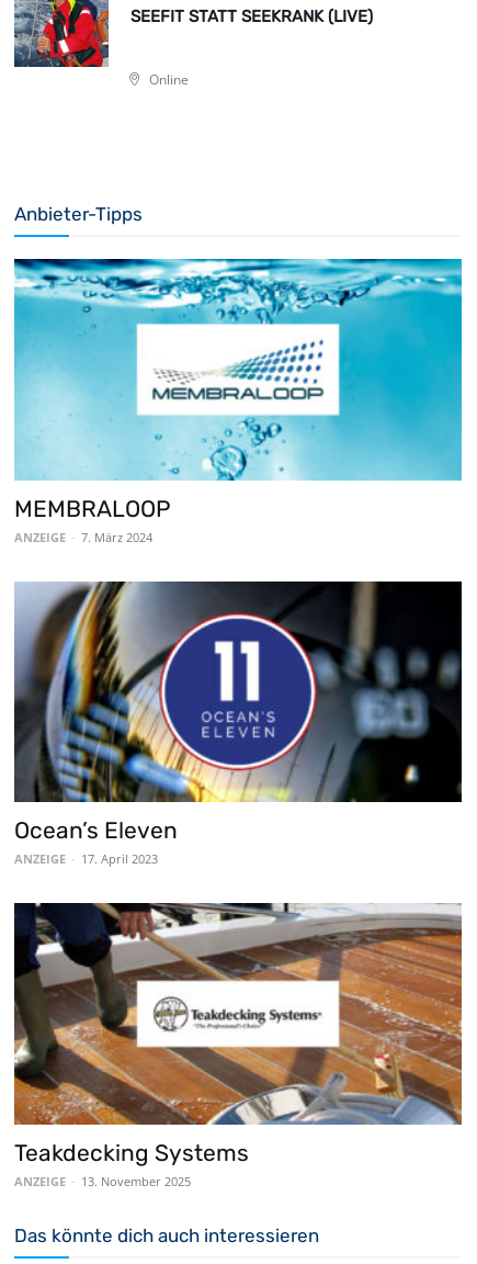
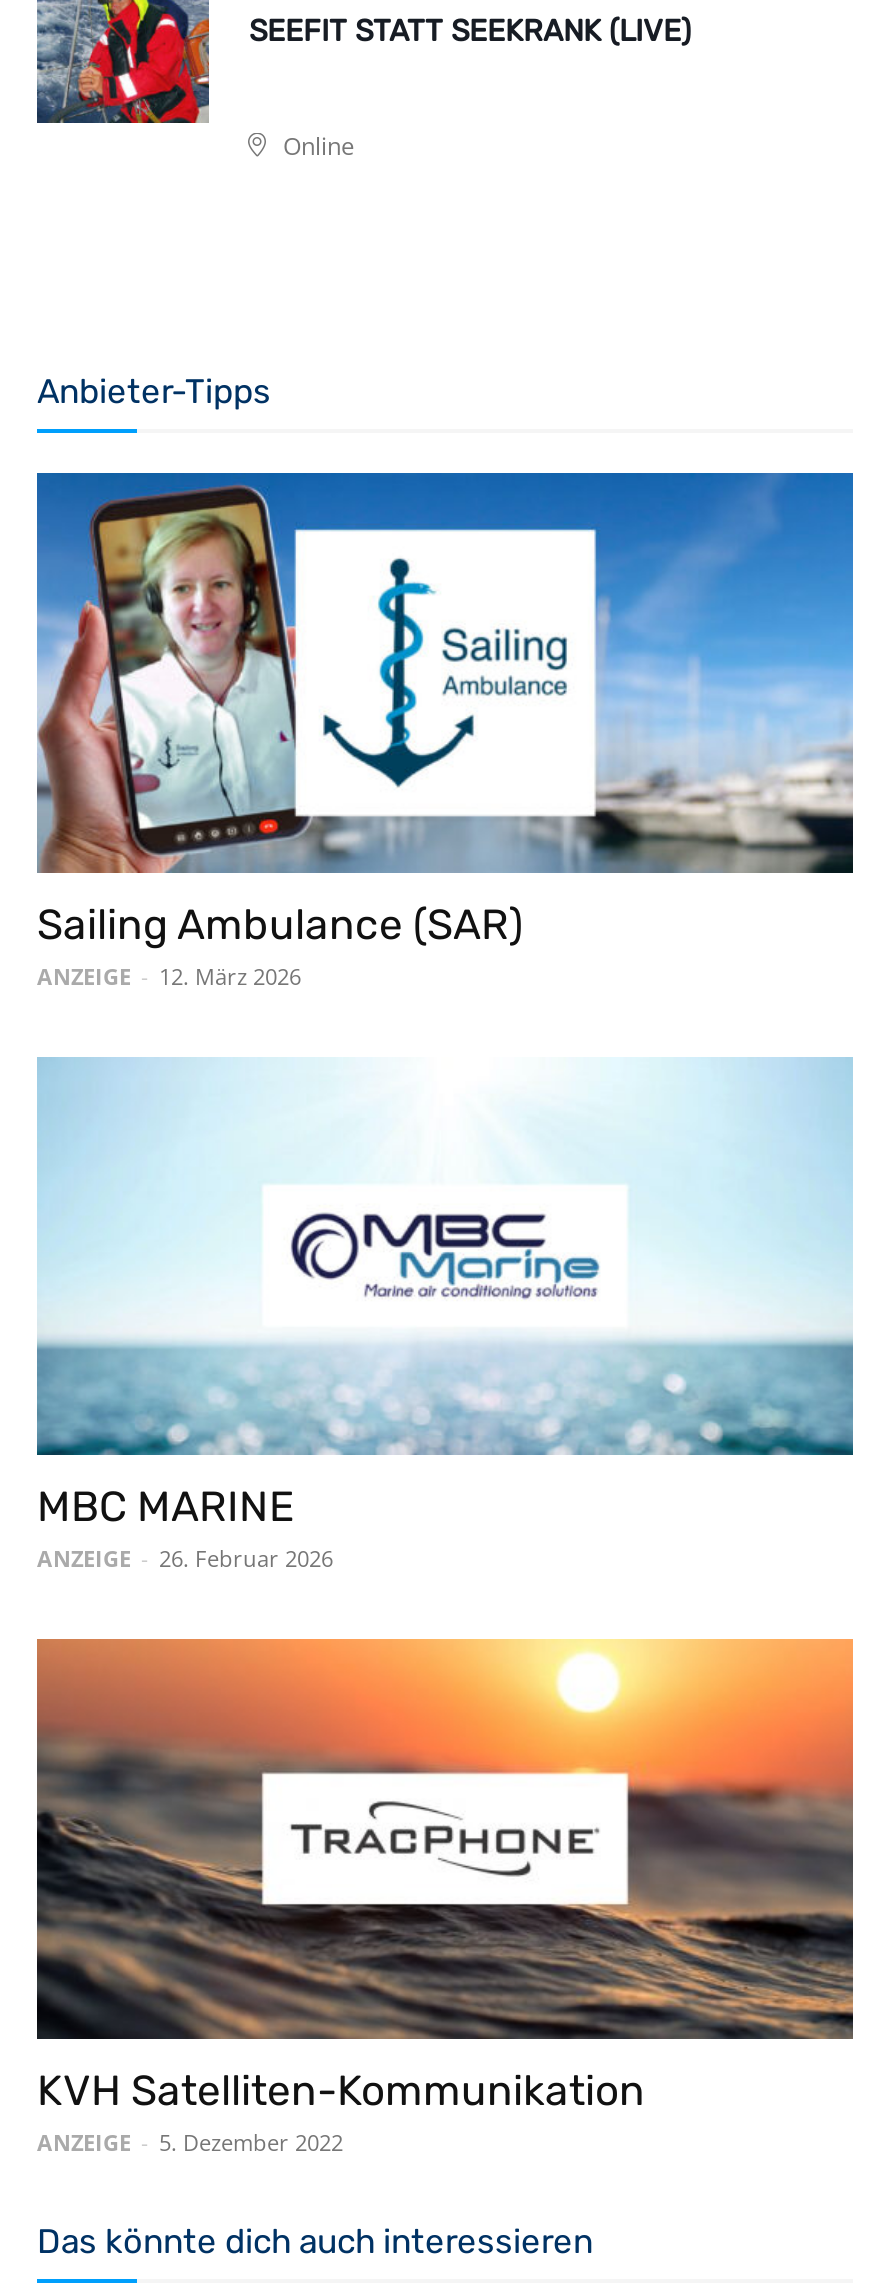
- [image]
- MEMBRALOOP
- ANZEIGE - 7. März 2024
+ [image]
+ Sailing Ambulance (SAR)
+ ANZEIGE - 12. März 2026

- [image]
- Ocean’s Eleven
- ANZEIGE - 17. April 2023
+ [image]
+ MBC MARINE
+ ANZEIGE - 26. Februar 2026

- [image]
- Teakdecking Systems
- ANZEIGE - 13. November 2025
+ [image]
+ KVH Satelliten-Kommunikation
+ ANZEIGE - 5. Dezember 2022
